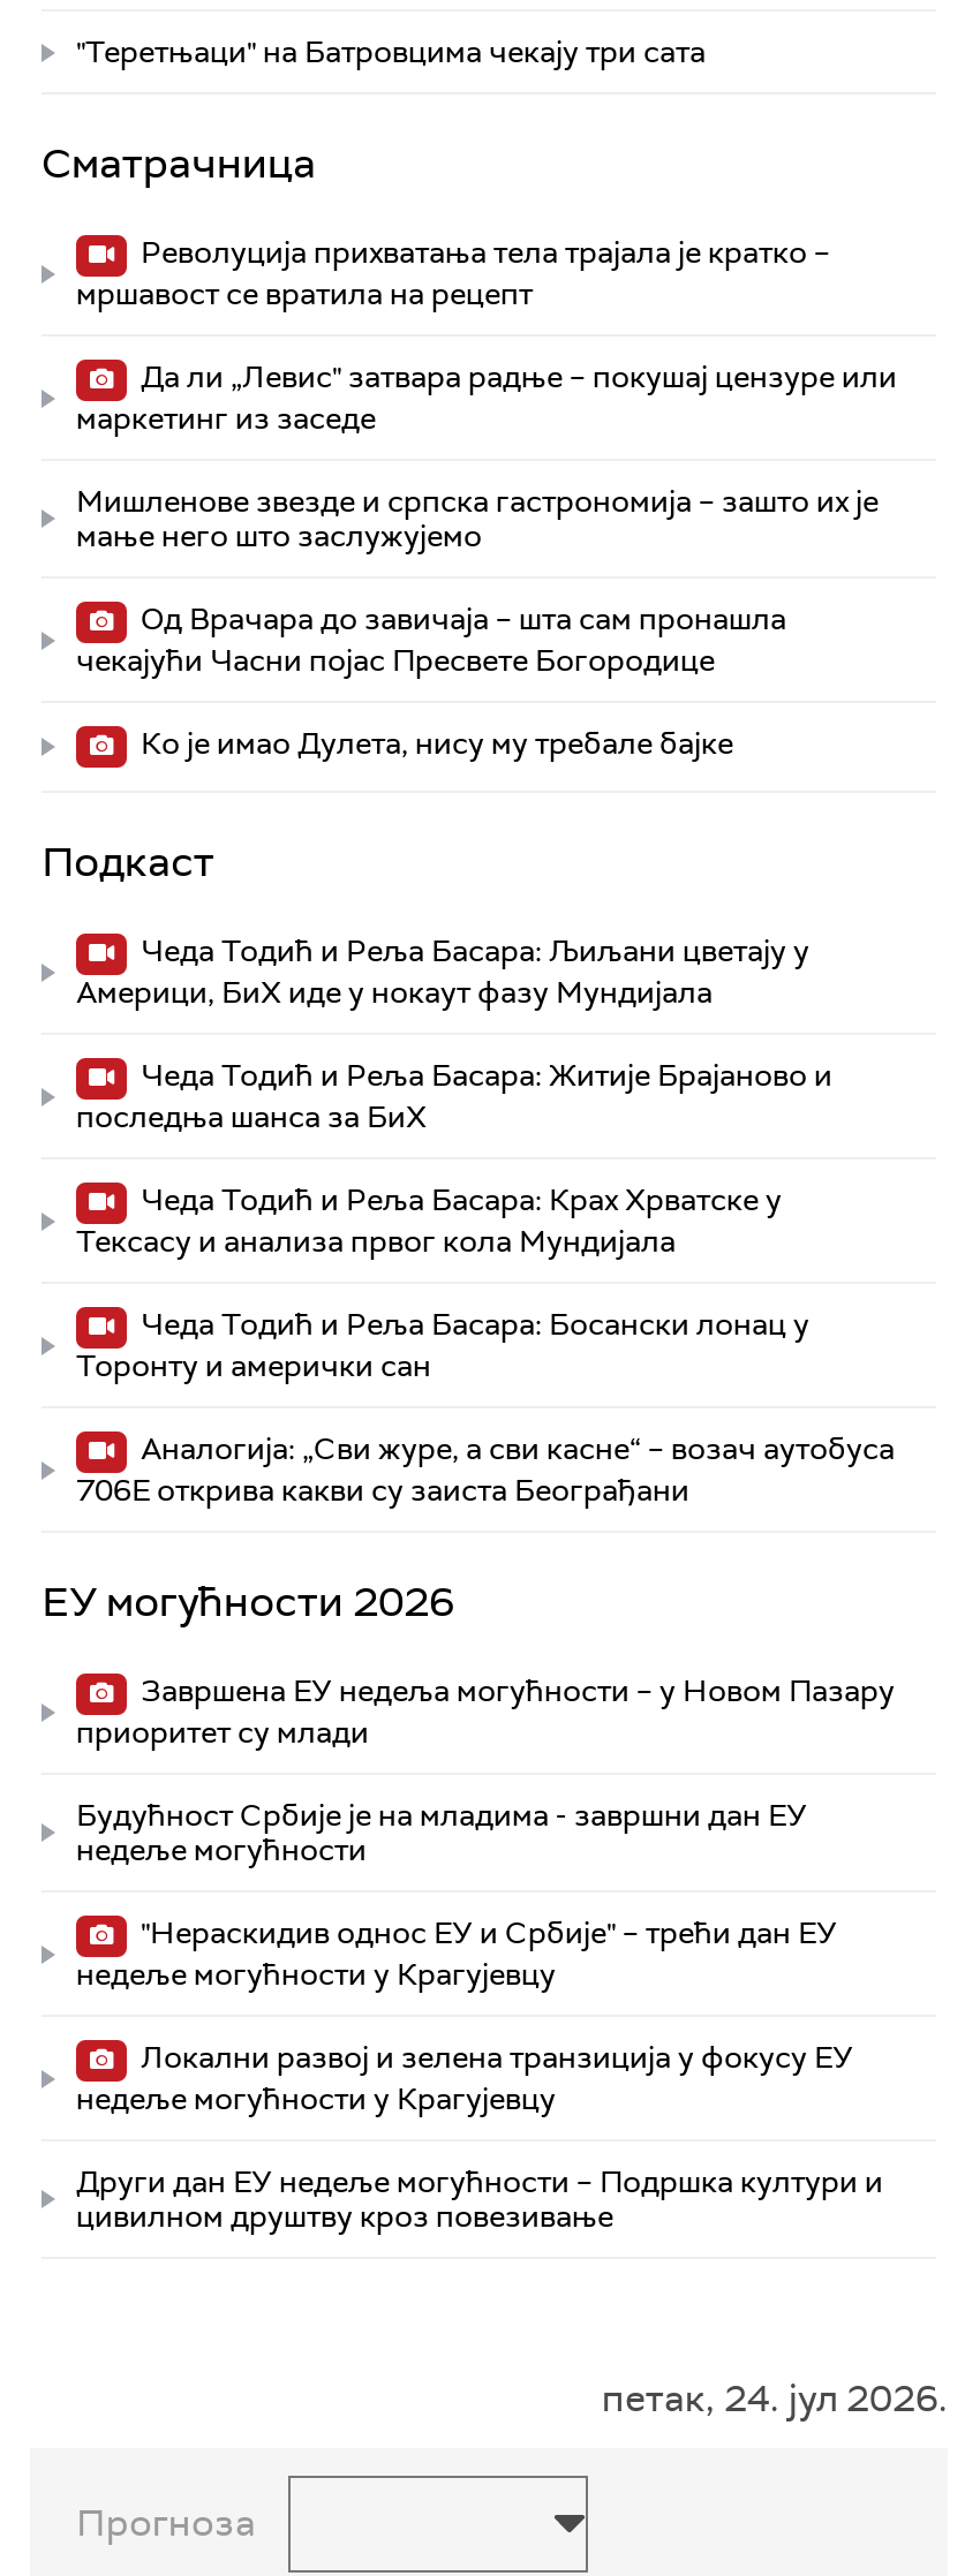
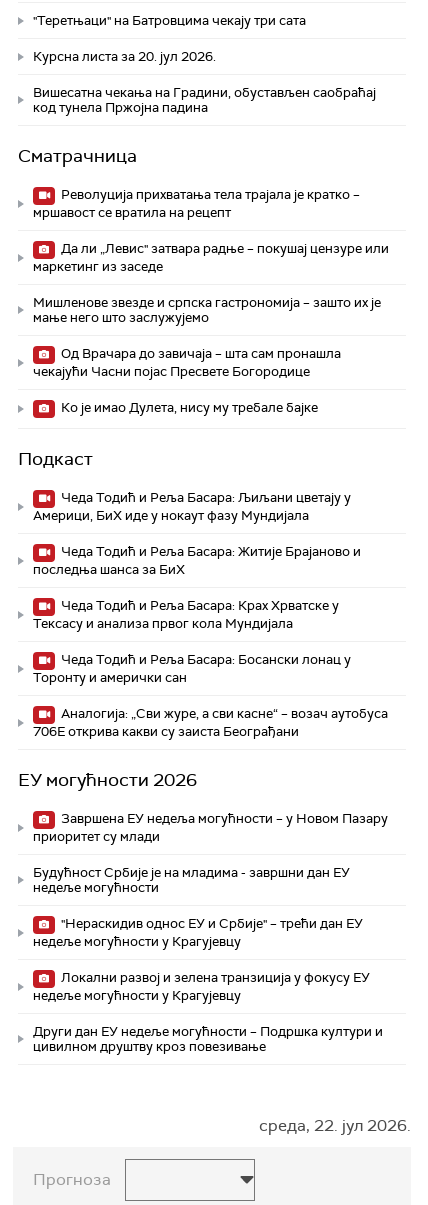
+ Курсна листа за 20. јул 2026.
+ Вишесатна чекања на Градини, обустављен саобраћај
+ код тунела Пржојна падина

- петак, 24. јул 2026.
+ среда, 22. јул 2026.
